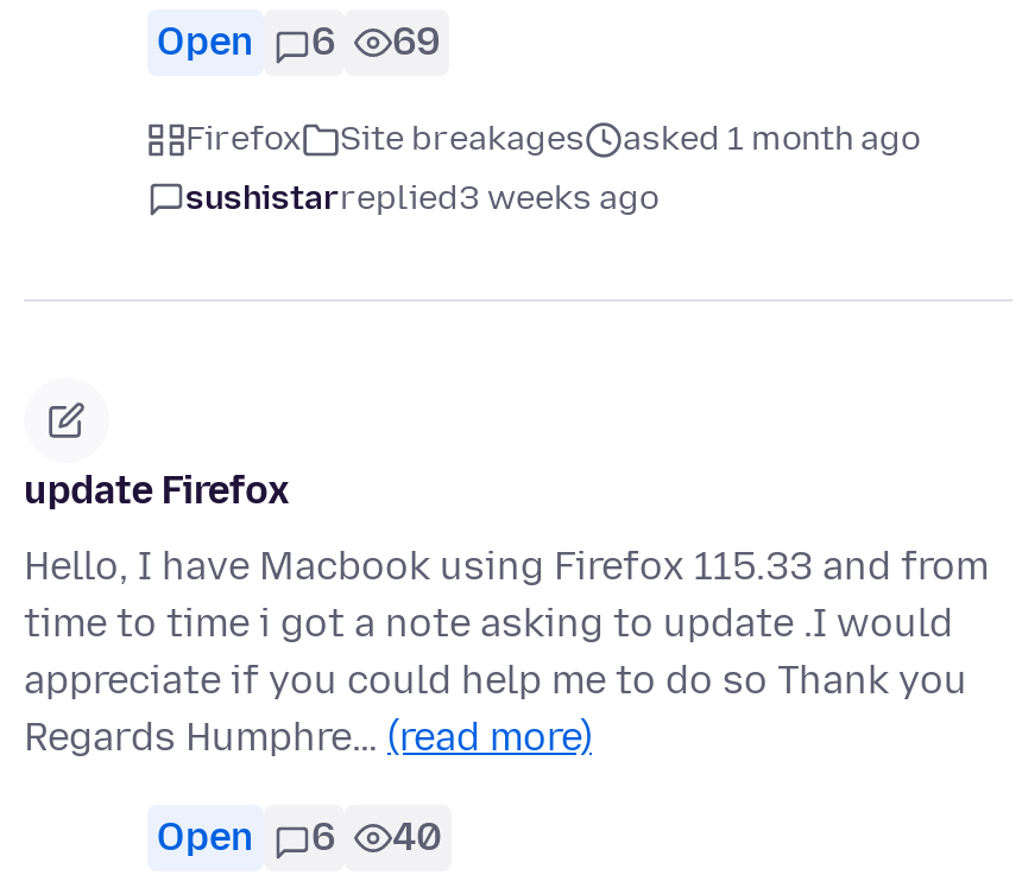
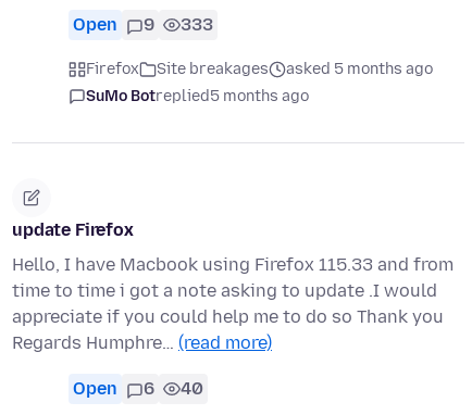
- 6
+ 9

- 69
+ 333

- asked 1 month ago
+ asked 5 months ago

- sushistarreplied3 weeks ago
+ SuMo Botreplied5 months ago
